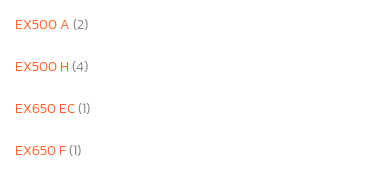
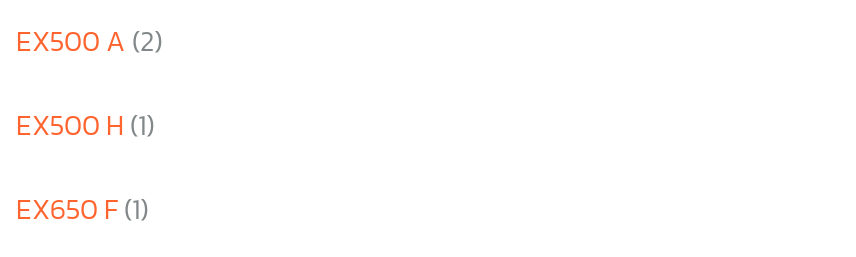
- EX500 H (4)
- EX650 EC (1)
+ EX500 H (1)
